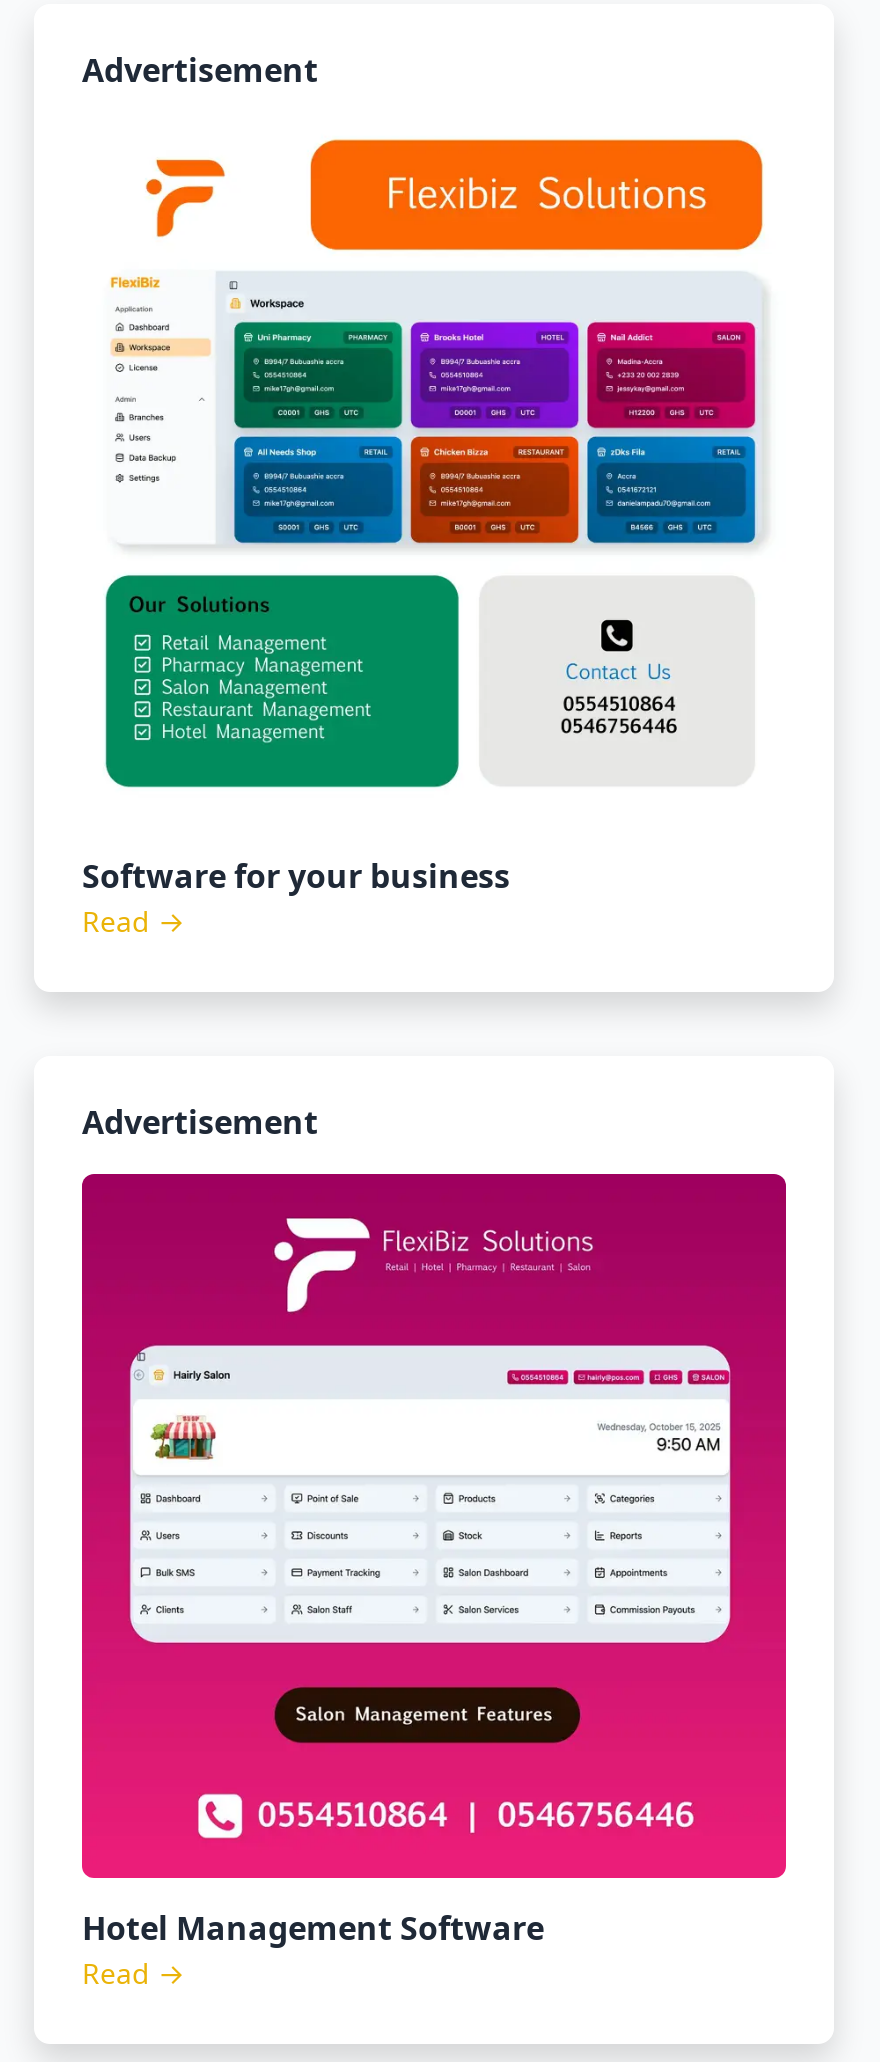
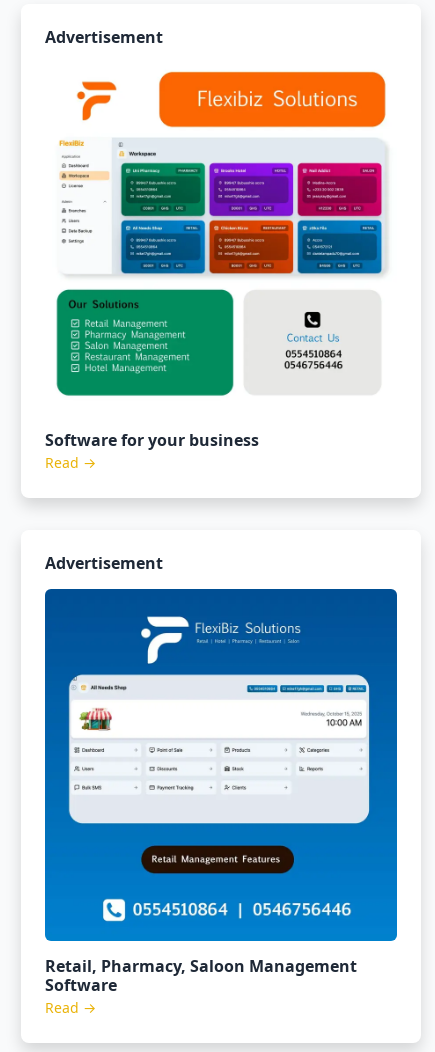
- [image]
- Hotel Management Software
+ [image]
+ Retail, Pharmacy, Saloon Management
+ Software
